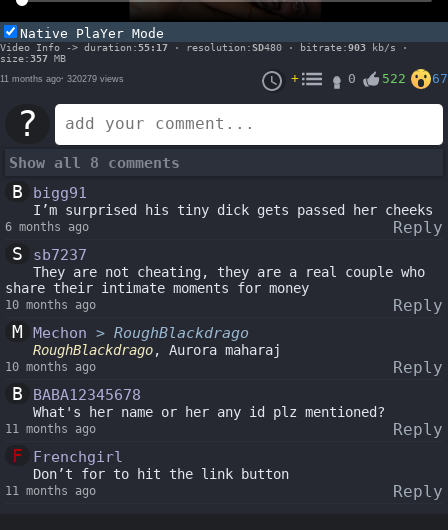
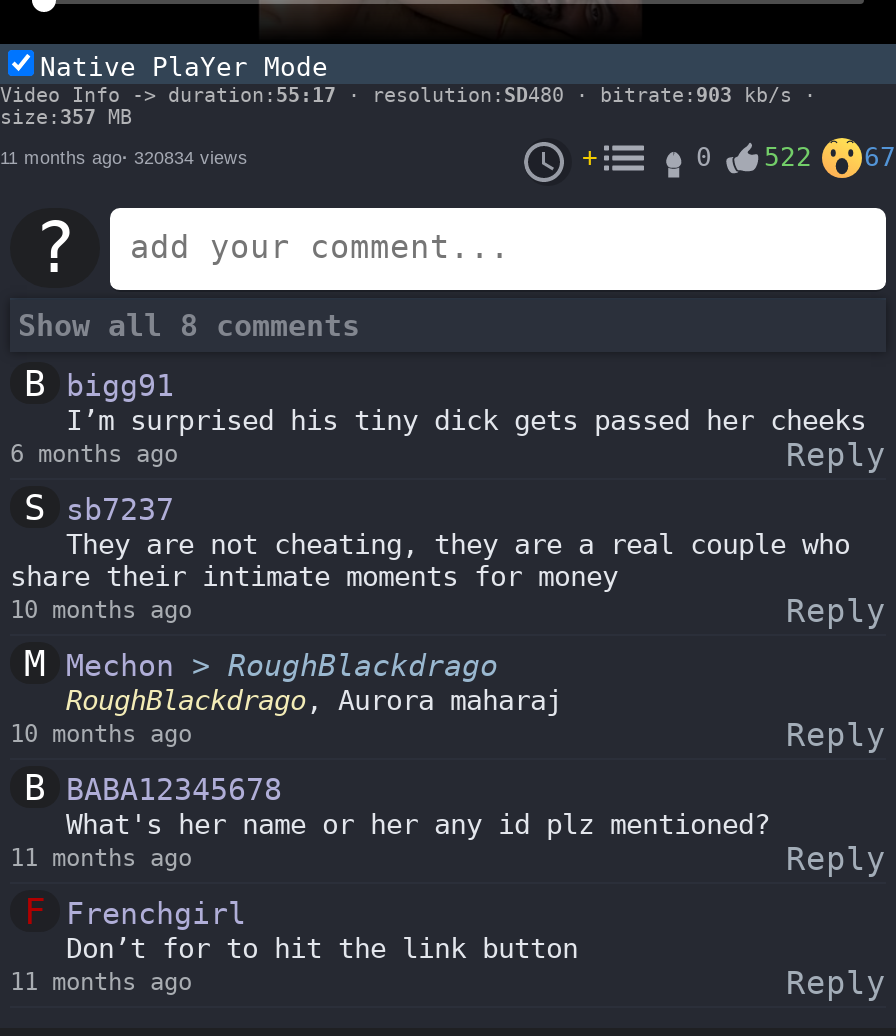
- 11 months ago · 320279 views
+ 11 months ago · 320834 views
